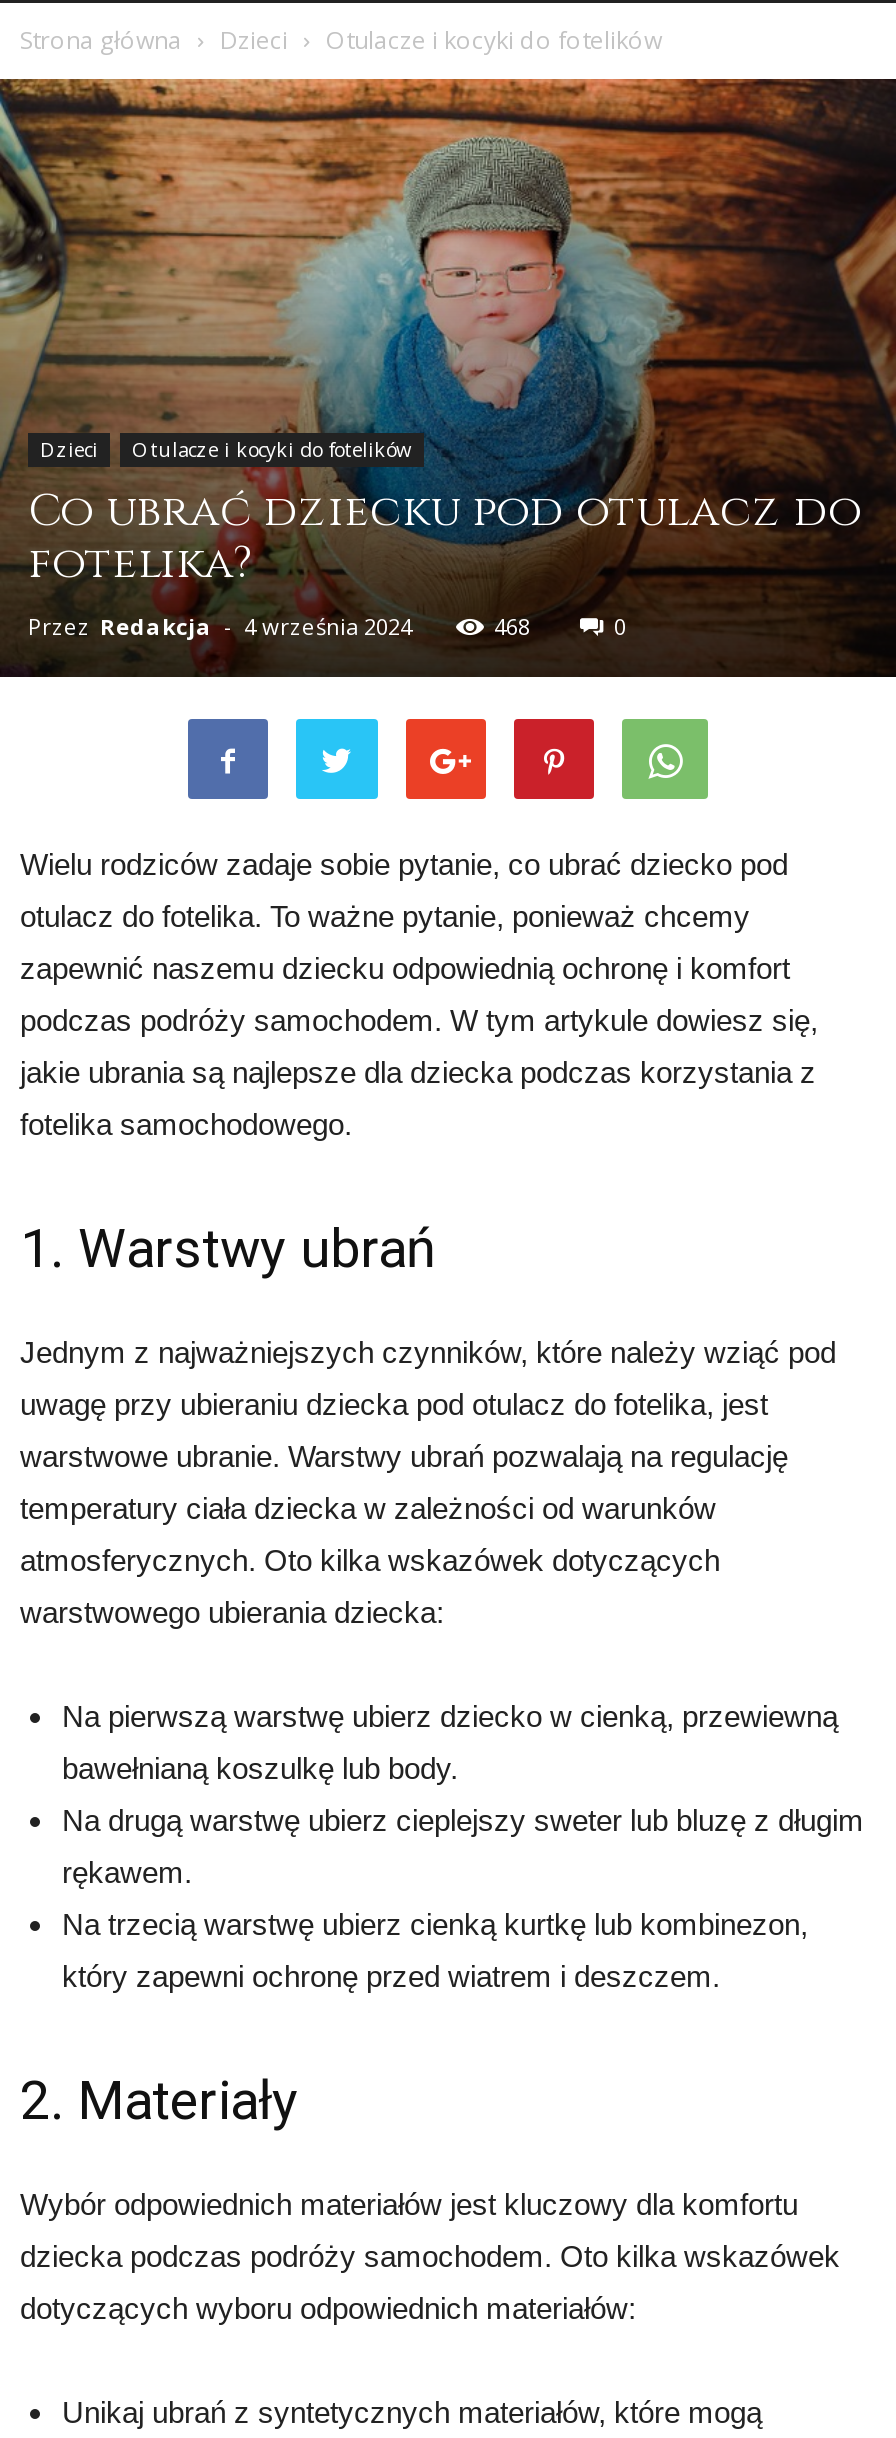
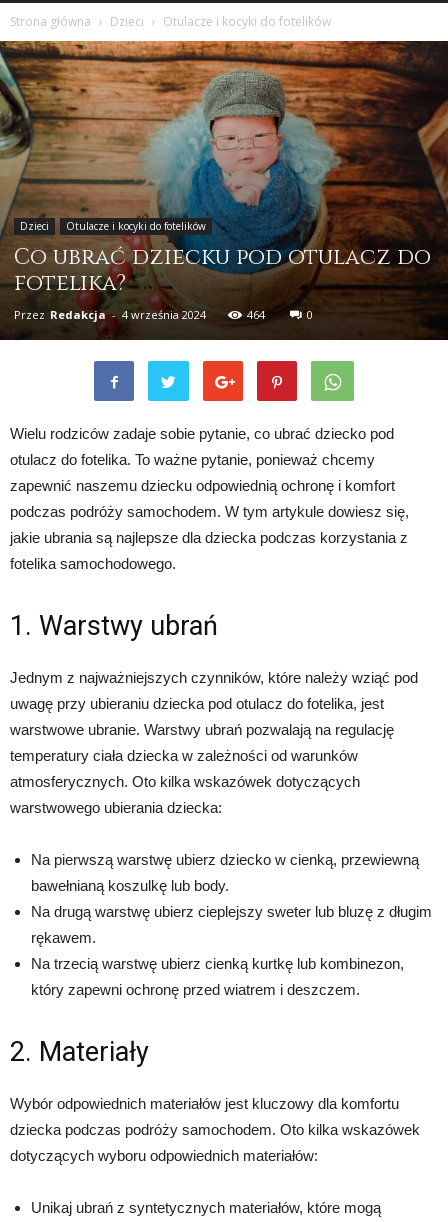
- 468
+ 464
